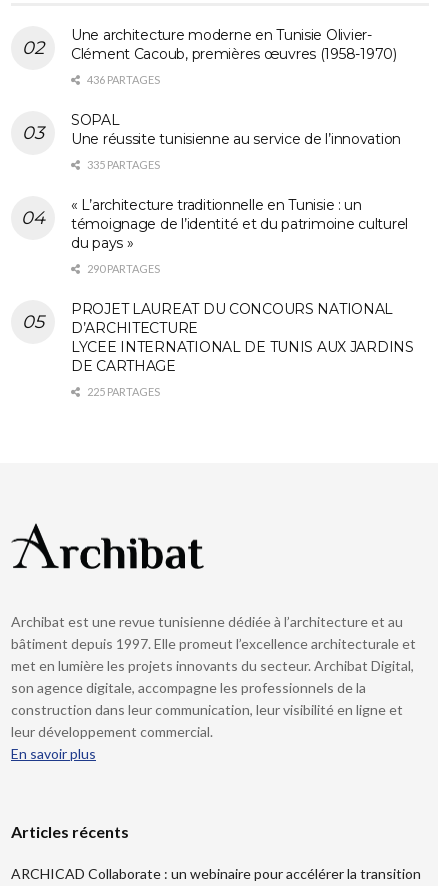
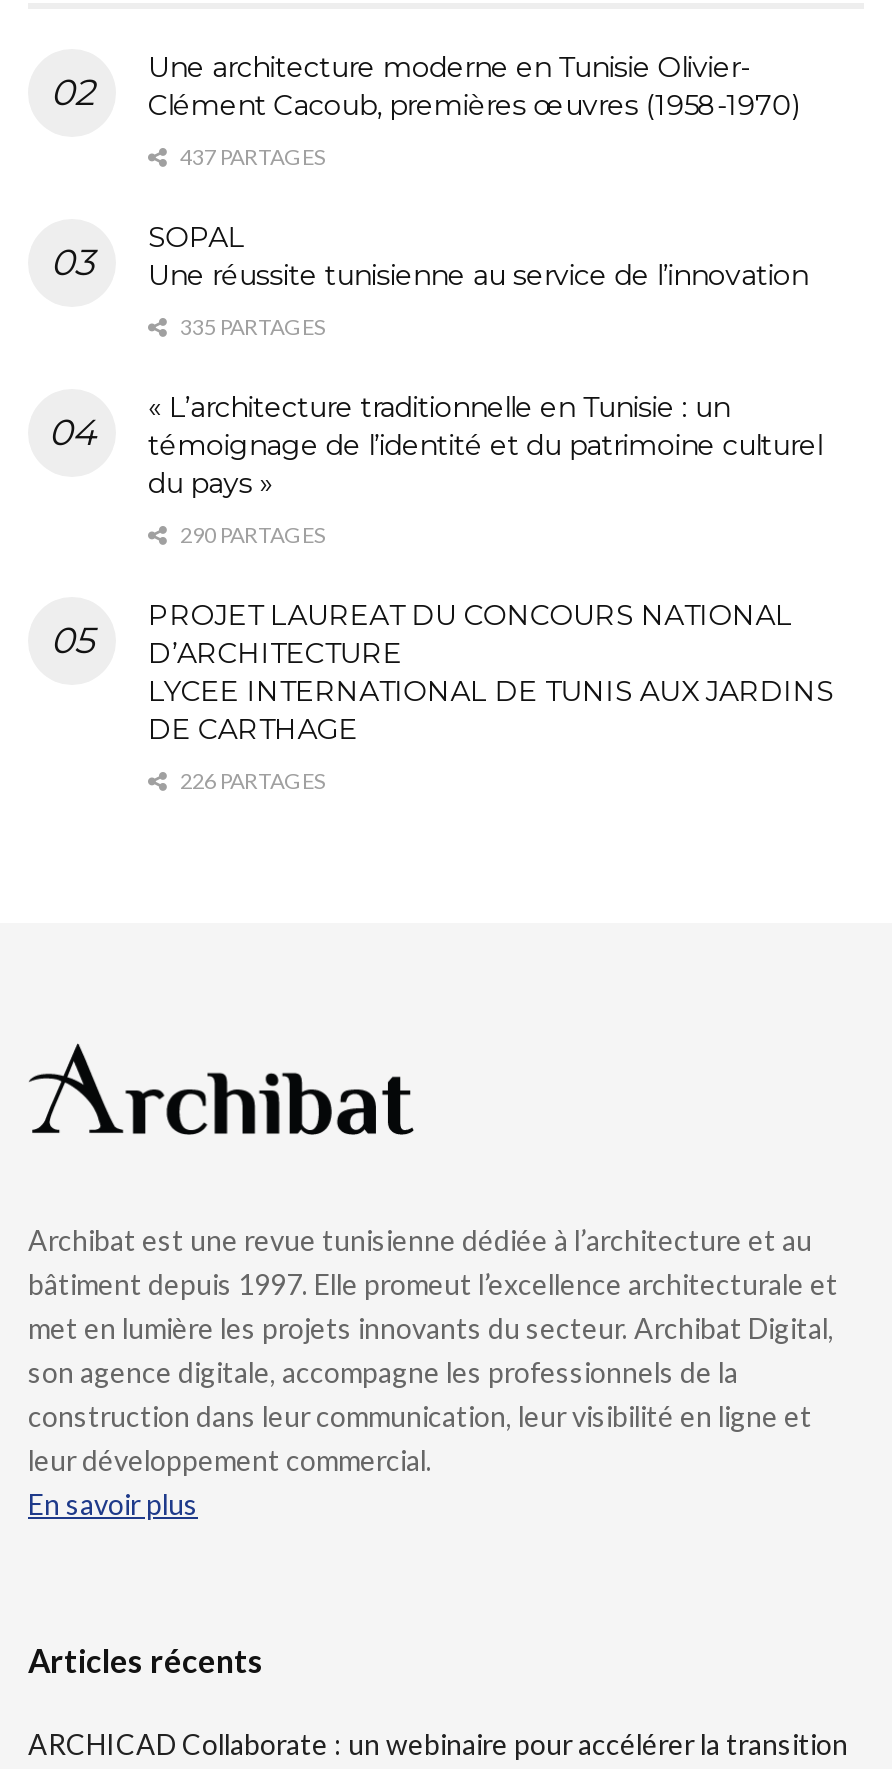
- 436 PARTAGES
+ 437 PARTAGES

- 225 PARTAGES
+ 226 PARTAGES
